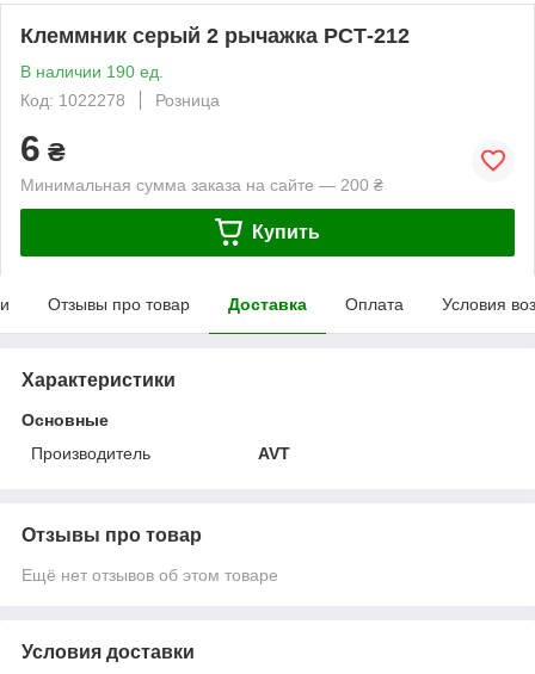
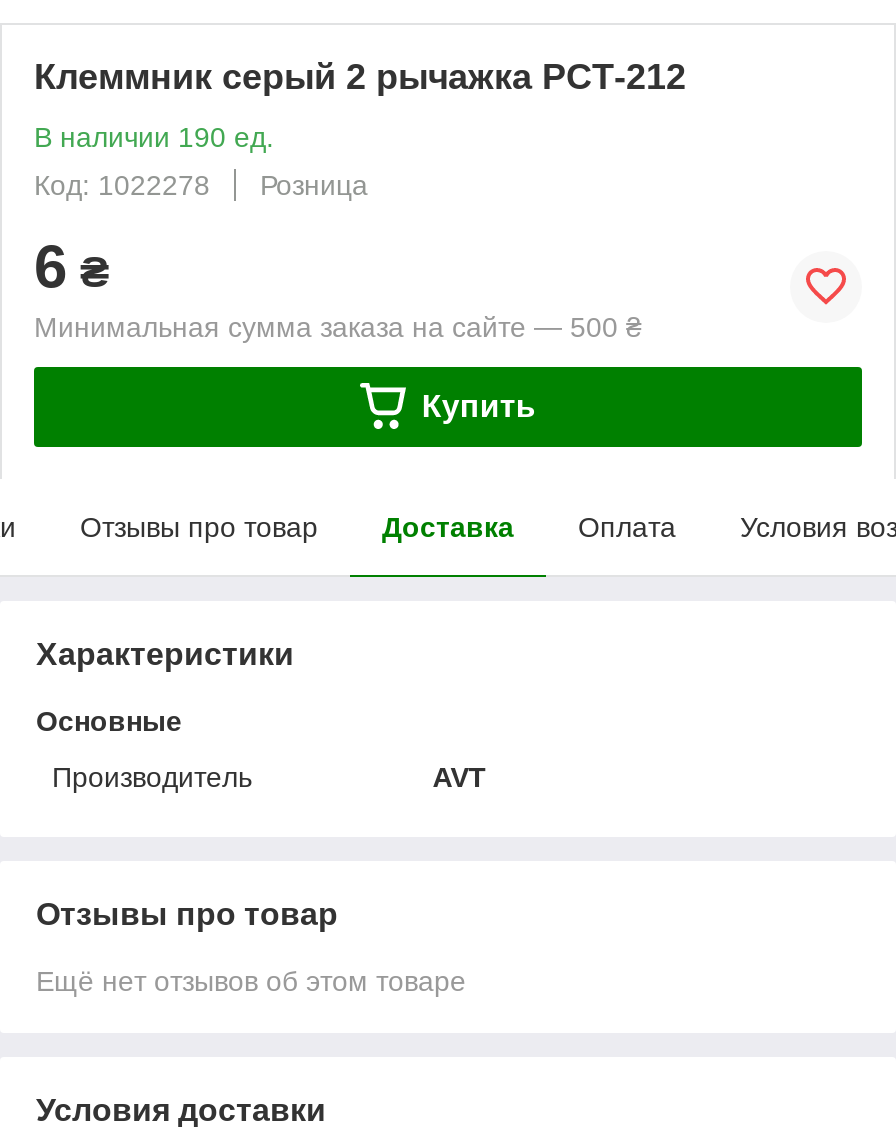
- Минимальная сумма заказа на сайте — 200 ₴
+ Минимальная сумма заказа на сайте — 500 ₴
